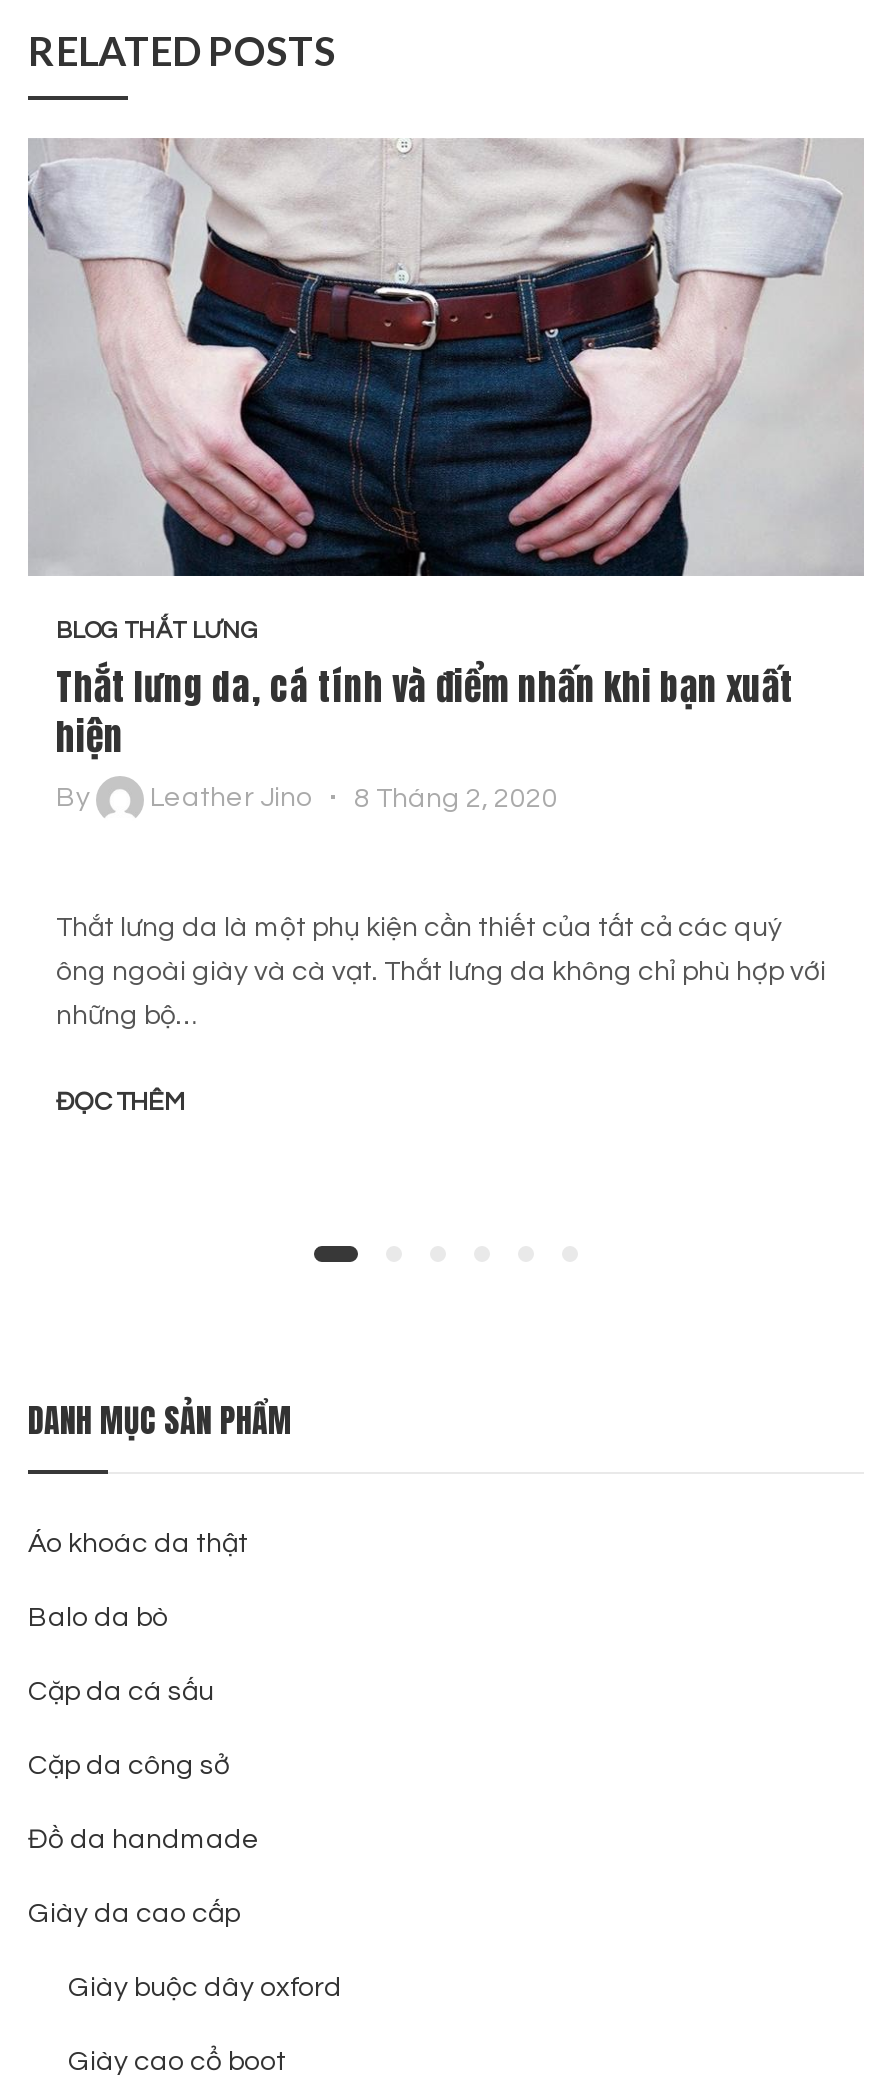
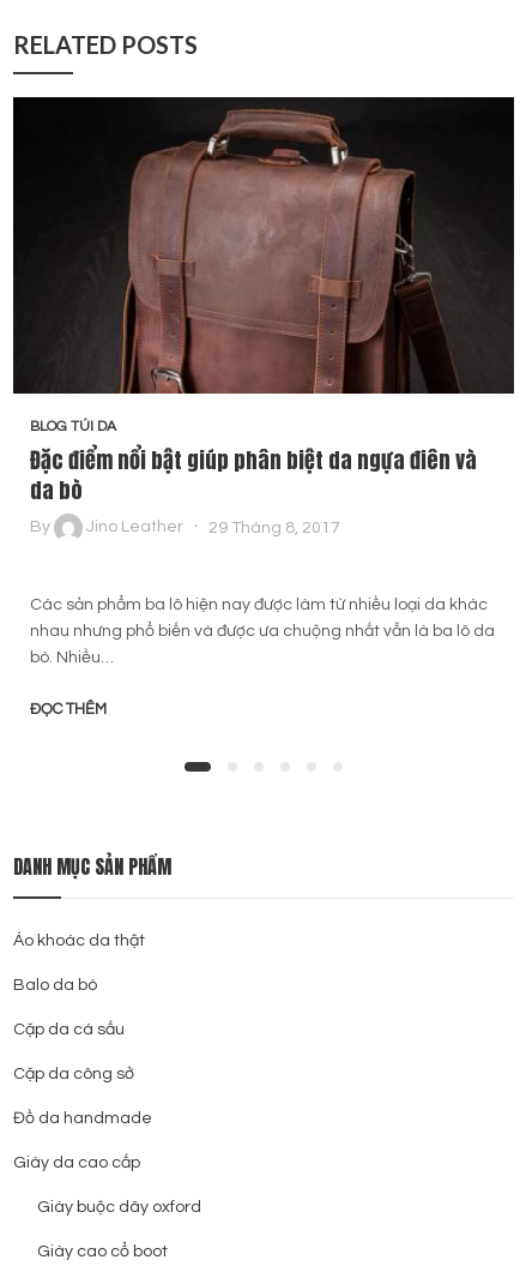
- [image]
- BLOG THẮT LƯNG
- Thắt lưng da, cá tính và điểm nhấn khi bạn xuất
- hiện
+ [image]
+ BLOG TÚI DA
+ Đặc điểm nổi bật giúp phân biệt da ngựa điên và
+ da bò

moved down: By

- Leather Jino
- 8 Tháng 2, 2020
+ Jino Leather
+ 29 Tháng 8, 2017

- Thắt lưng da là một phụ kiện cần thiết của tất cả các quý
+ Các sản phẩm ba lô hiện nay được làm từ nhiều loại da khác

- ông ngoài giày và cà vạt. Thắt lưng da không chỉ phù hợp với
+ nhau nhưng phổ biến và được ưa chuộng nhất vẫn là ba lô da

- những bộ…
+ bò. Nhiều…

moved down: ĐỌC THÊM
